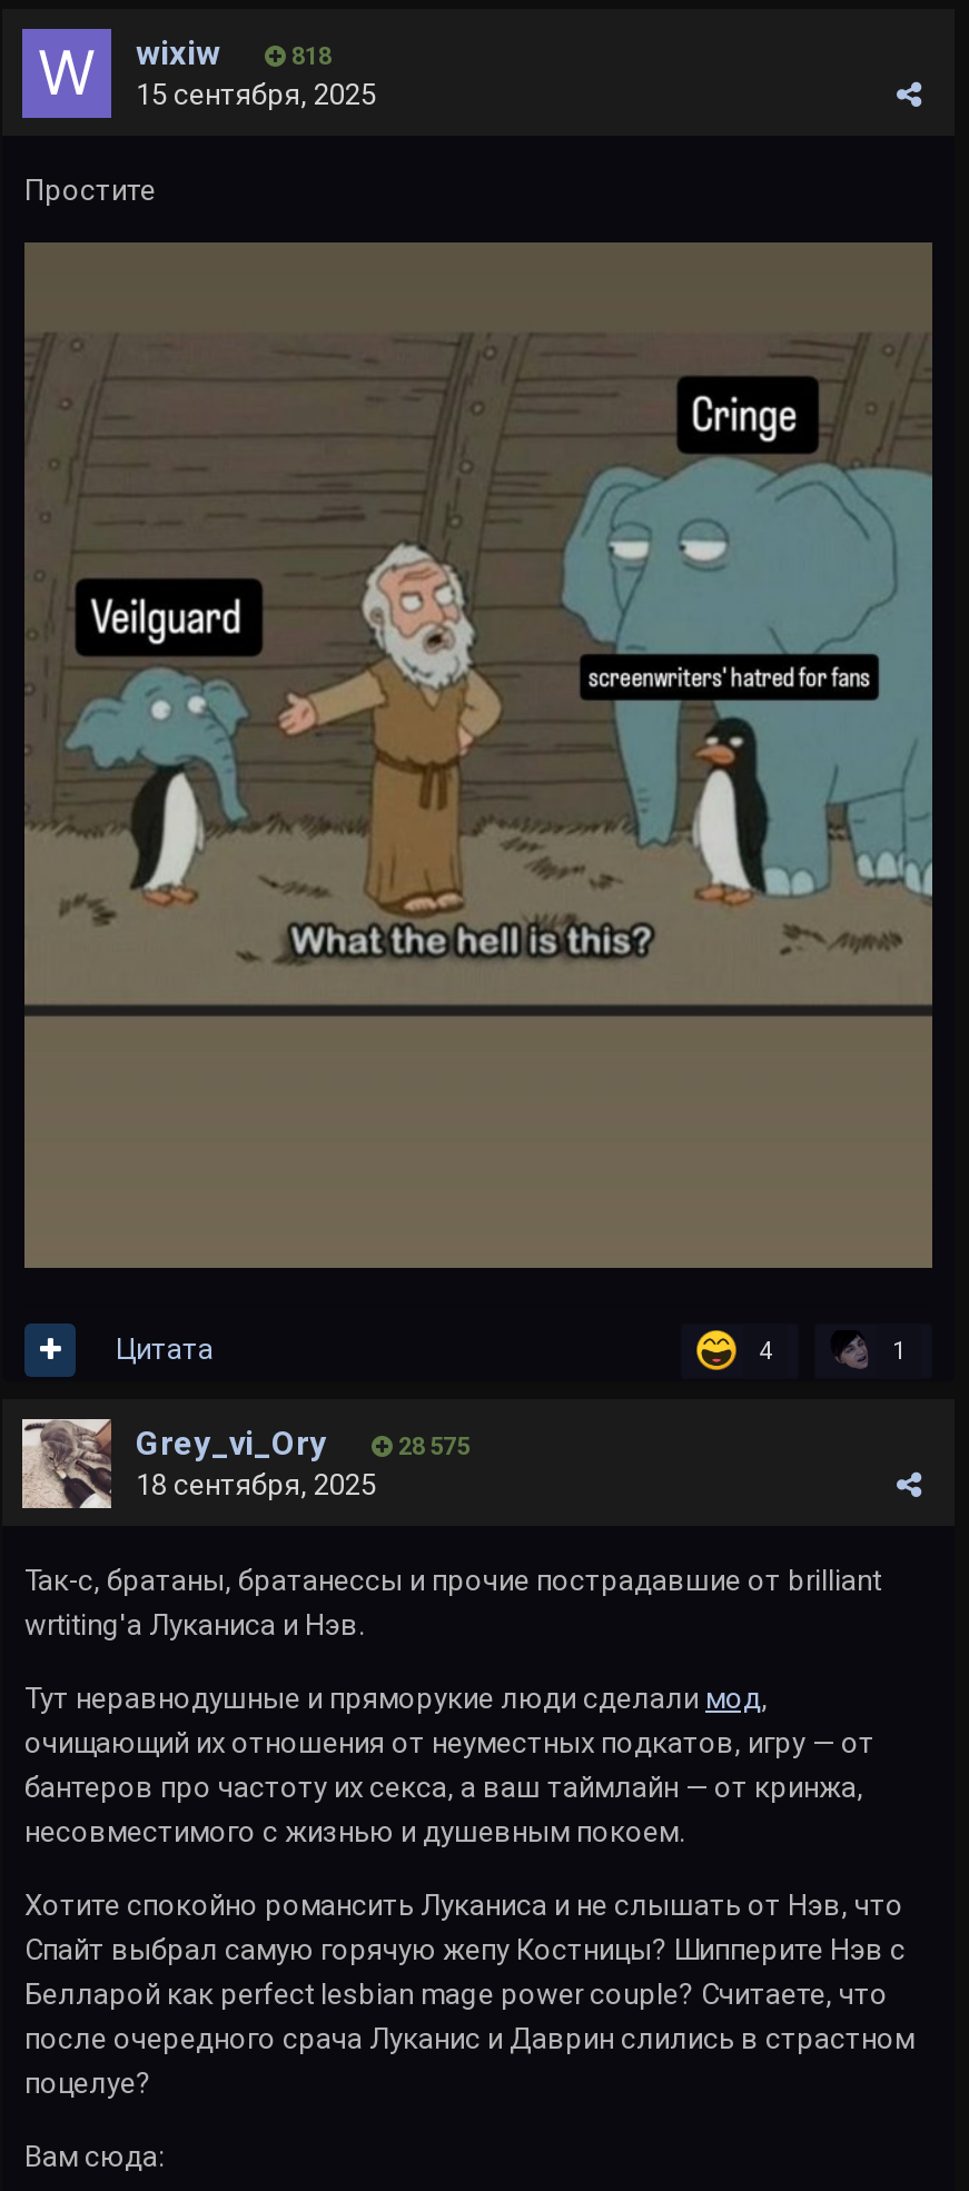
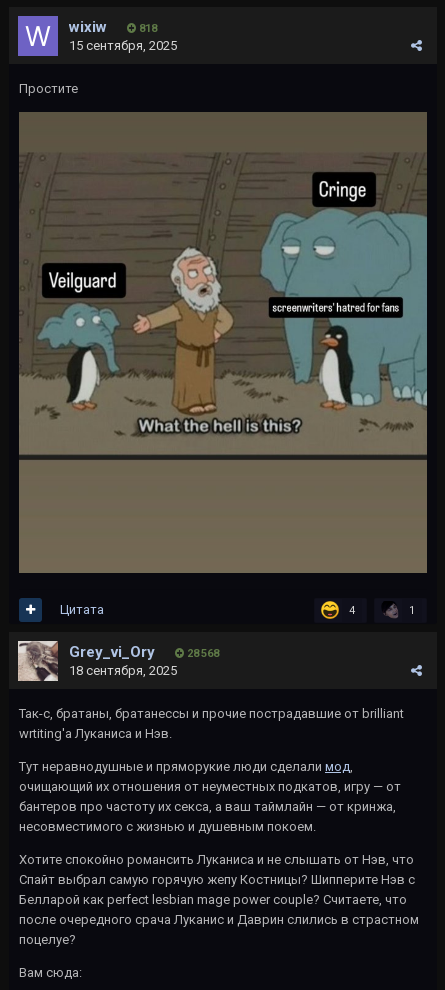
- 28 575
+ 28 568
